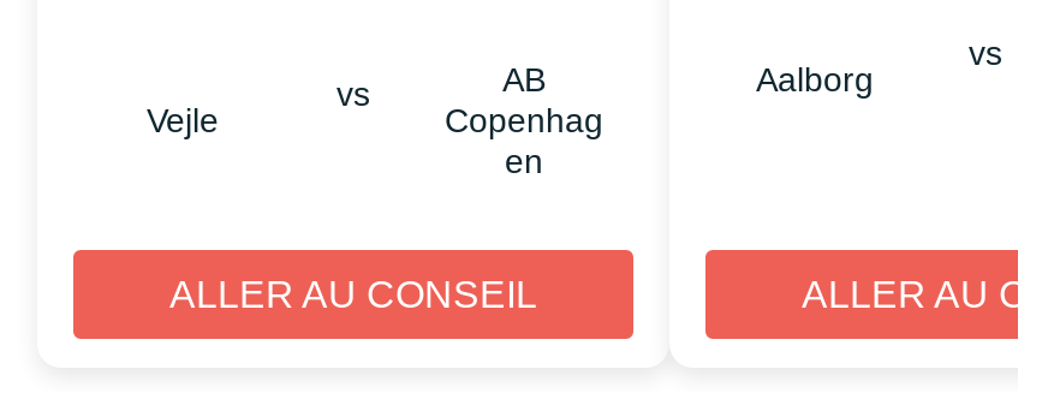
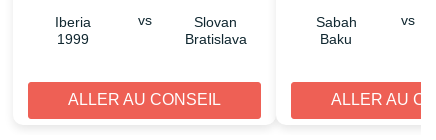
- AB
- Copenhag
- en
+ Slovan
+ Bratislava

- Aalborg
+ Sabah
+ Baku

- Vejle
+ Iberia
+ 1999
